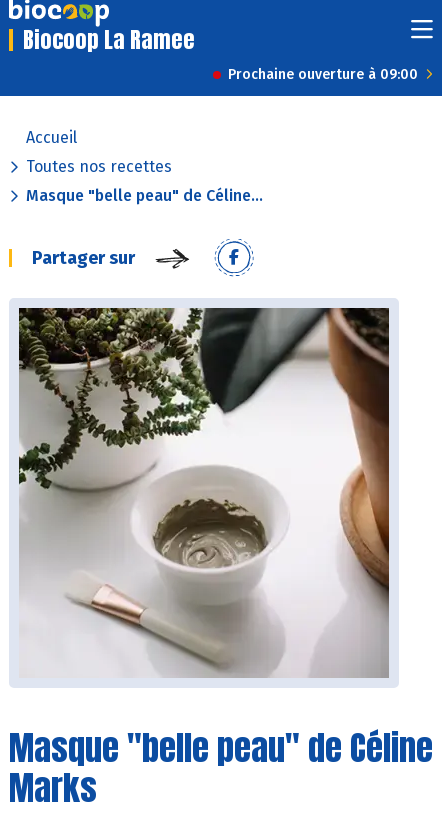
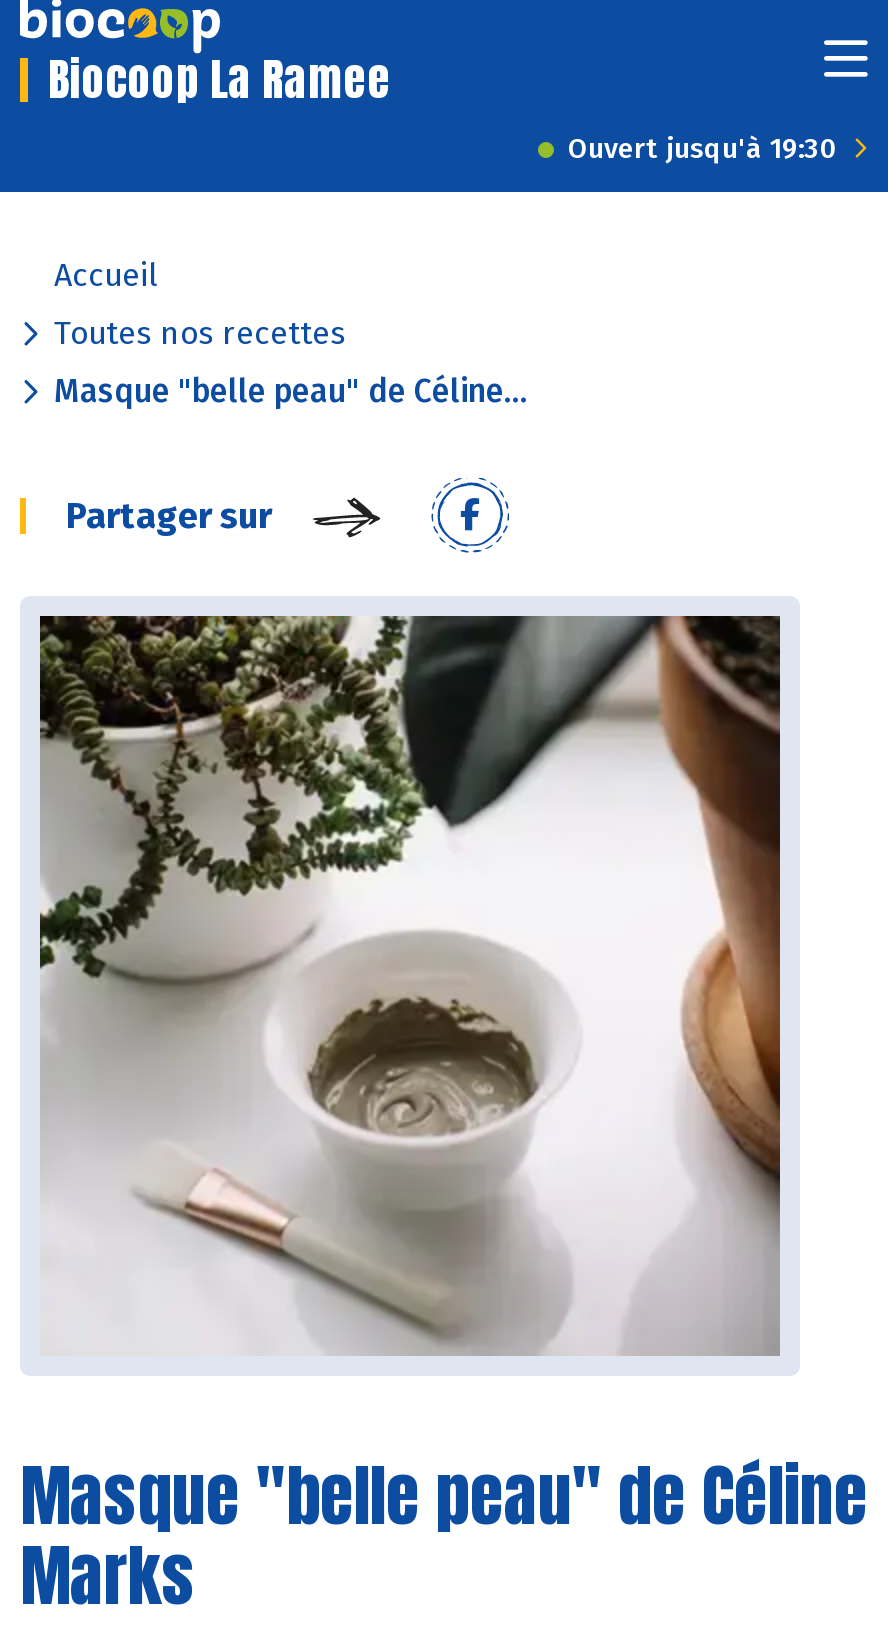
- Prochaine ouverture à 09:00
+ Ouvert jusqu'à 19:30
